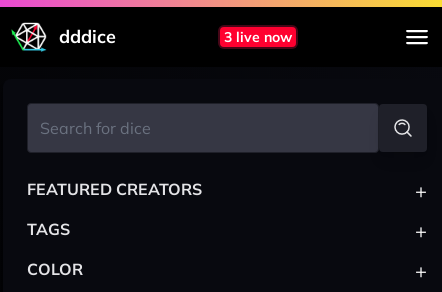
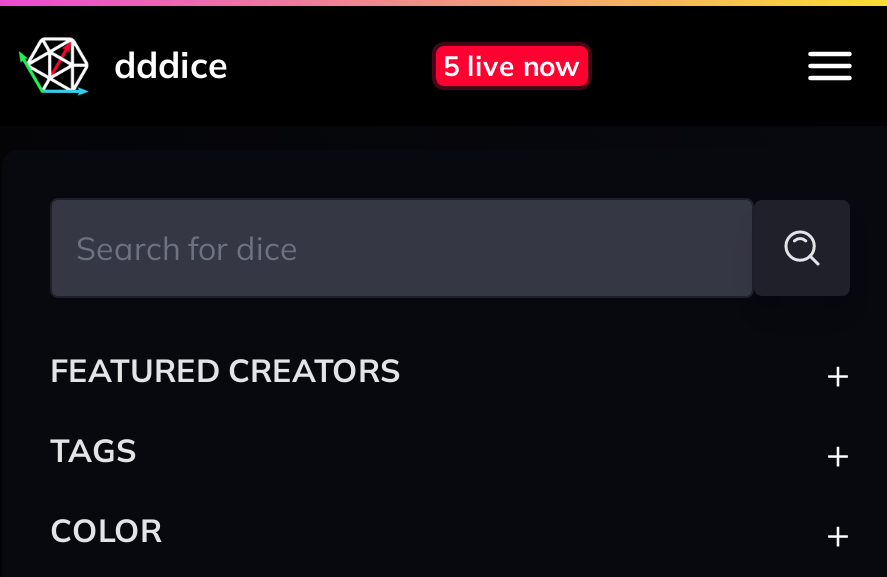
- 3 live now
+ 5 live now
